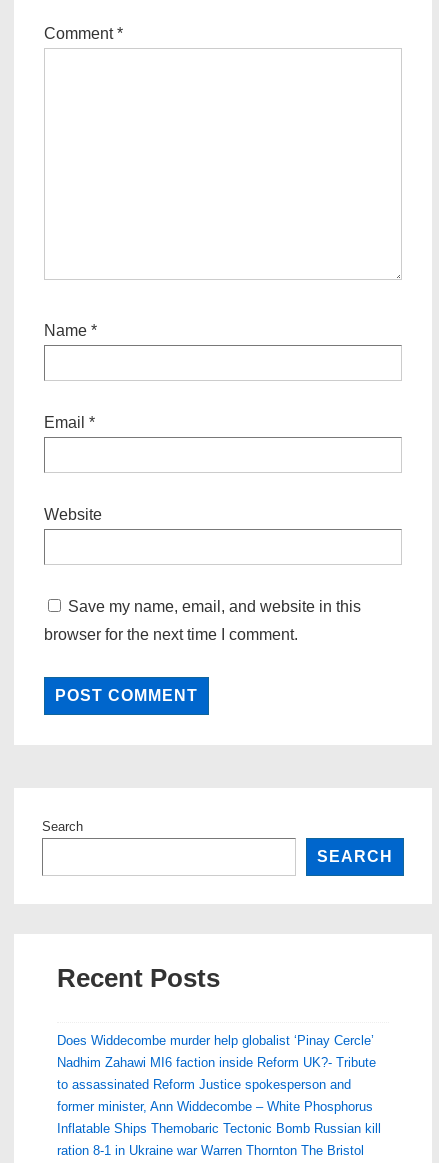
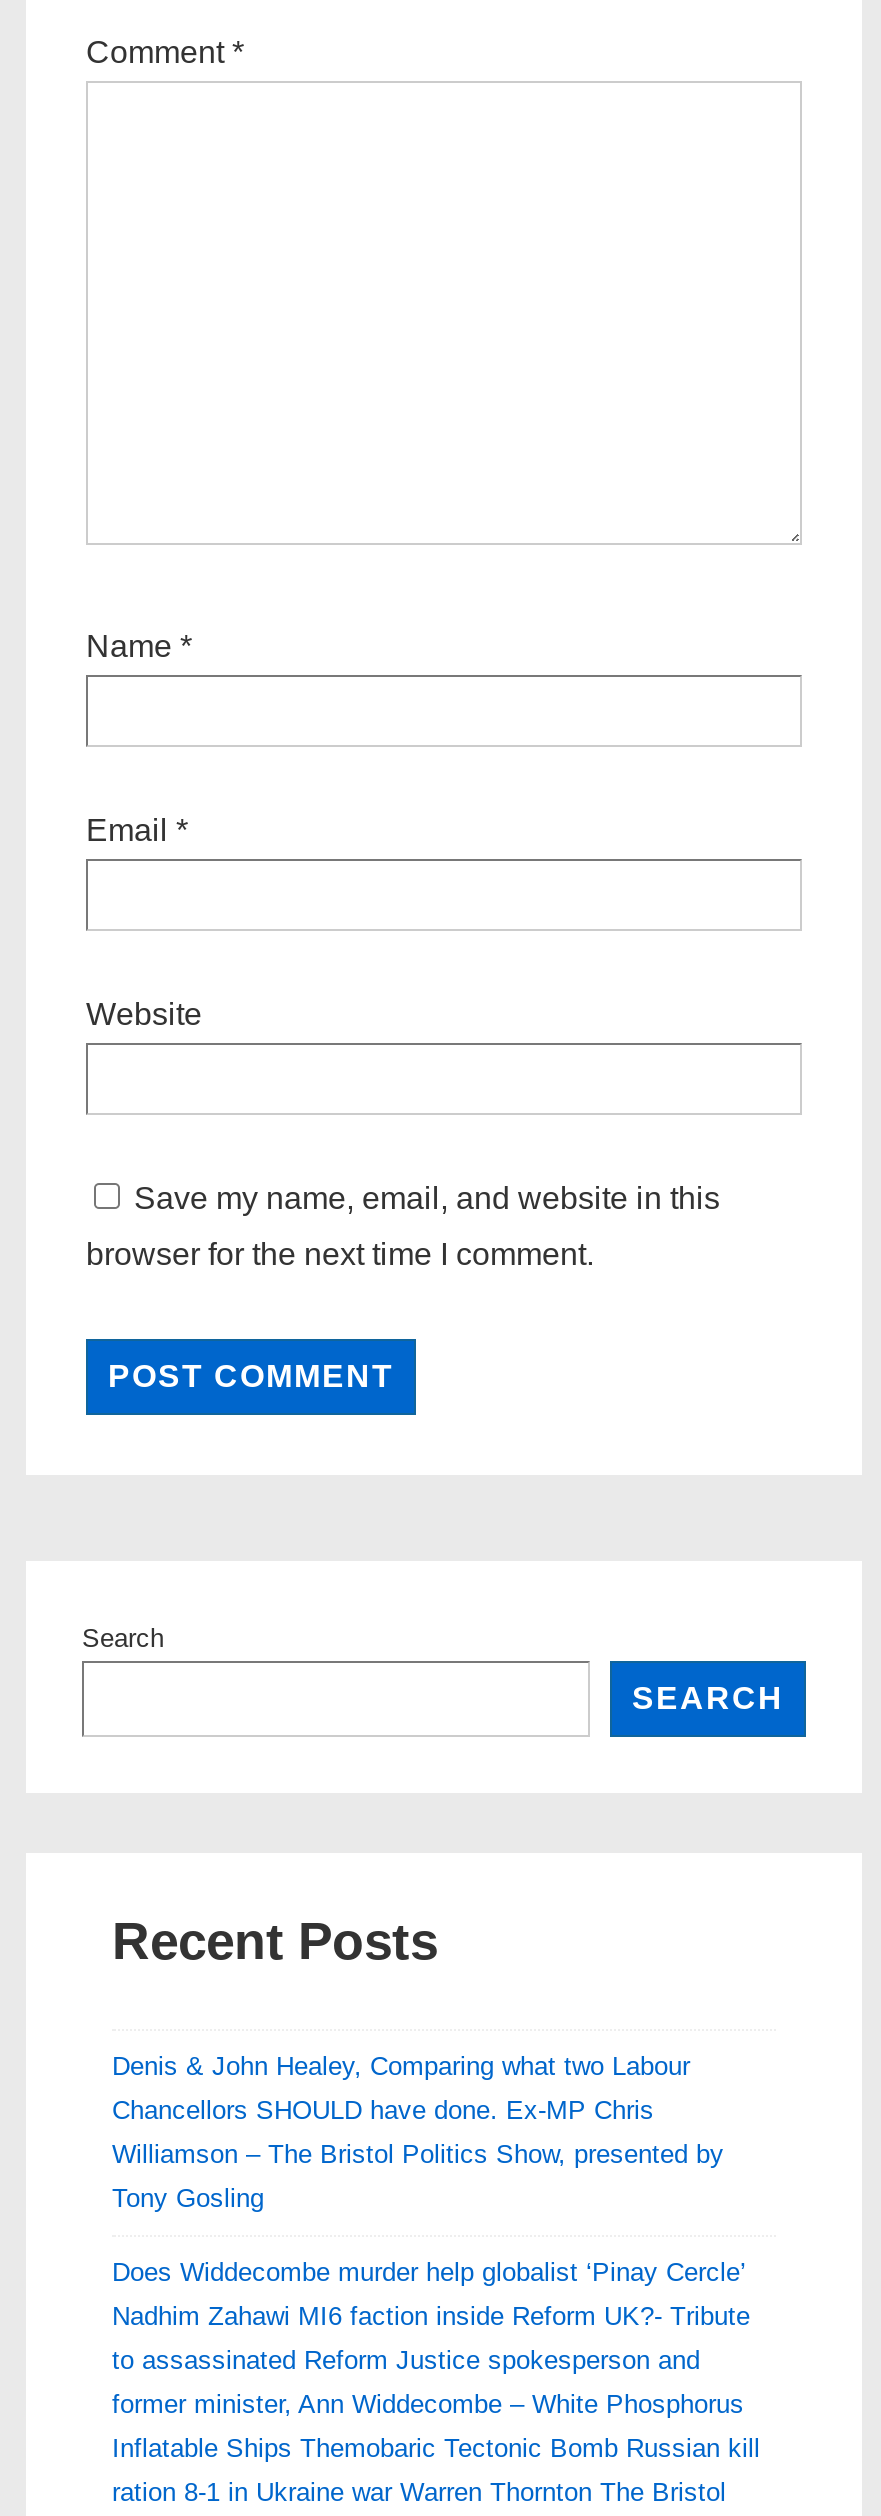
+ Denis & John Healey, Comparing what two Labour
+ Chancellors SHOULD have done. Ex-MP Chris
+ Williamson – The Bristol Politics Show, presented by
+ Tony Gosling
